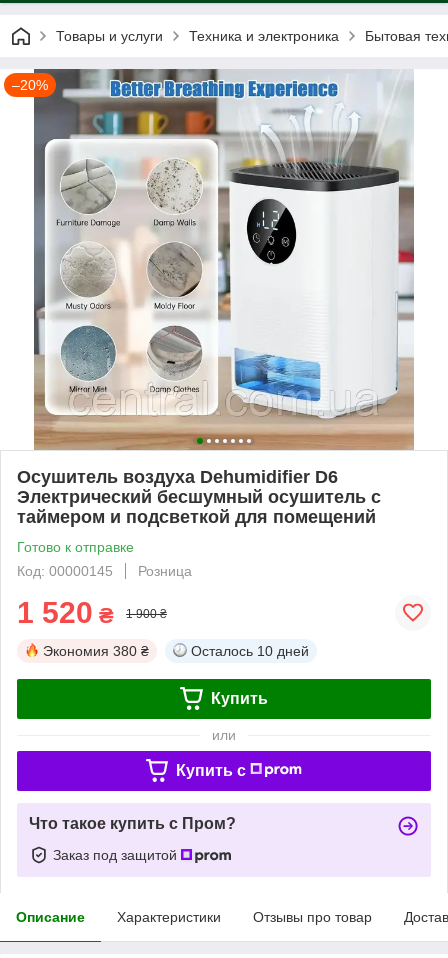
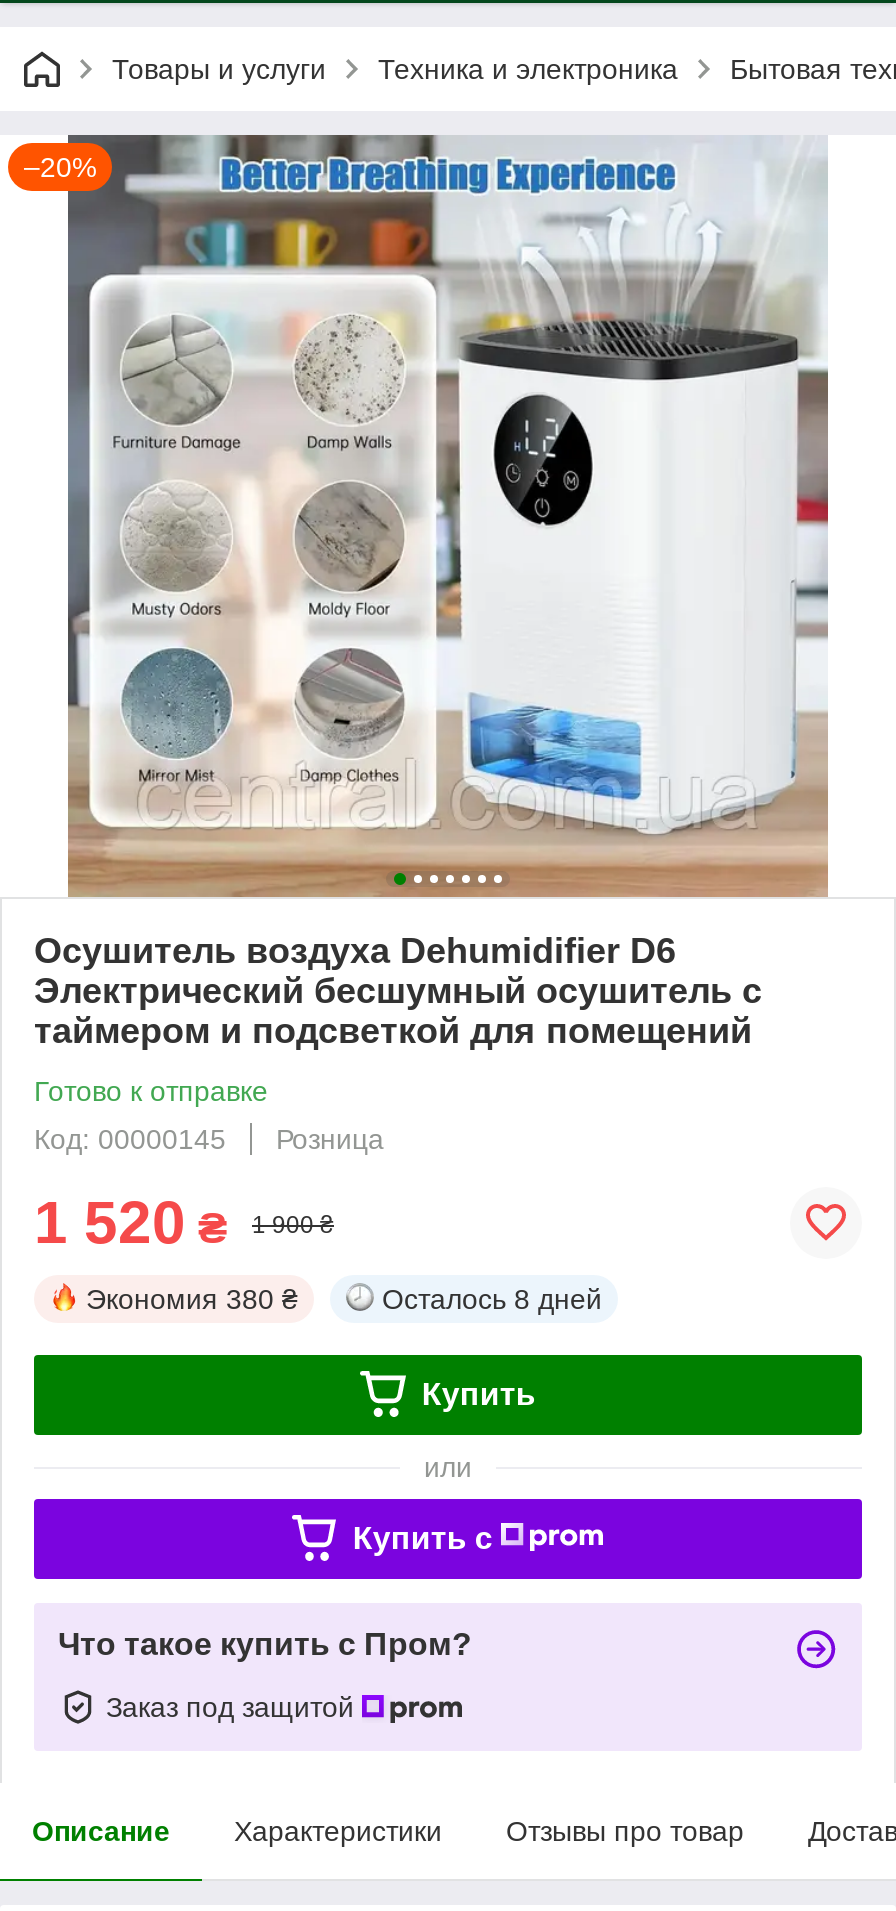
- Осталось 10 дней
+ Осталось 8 дней
